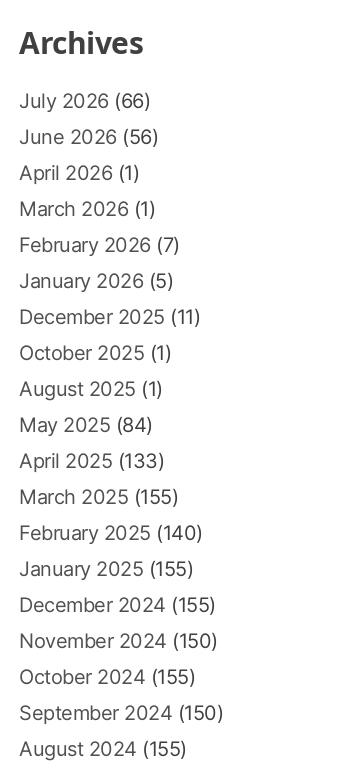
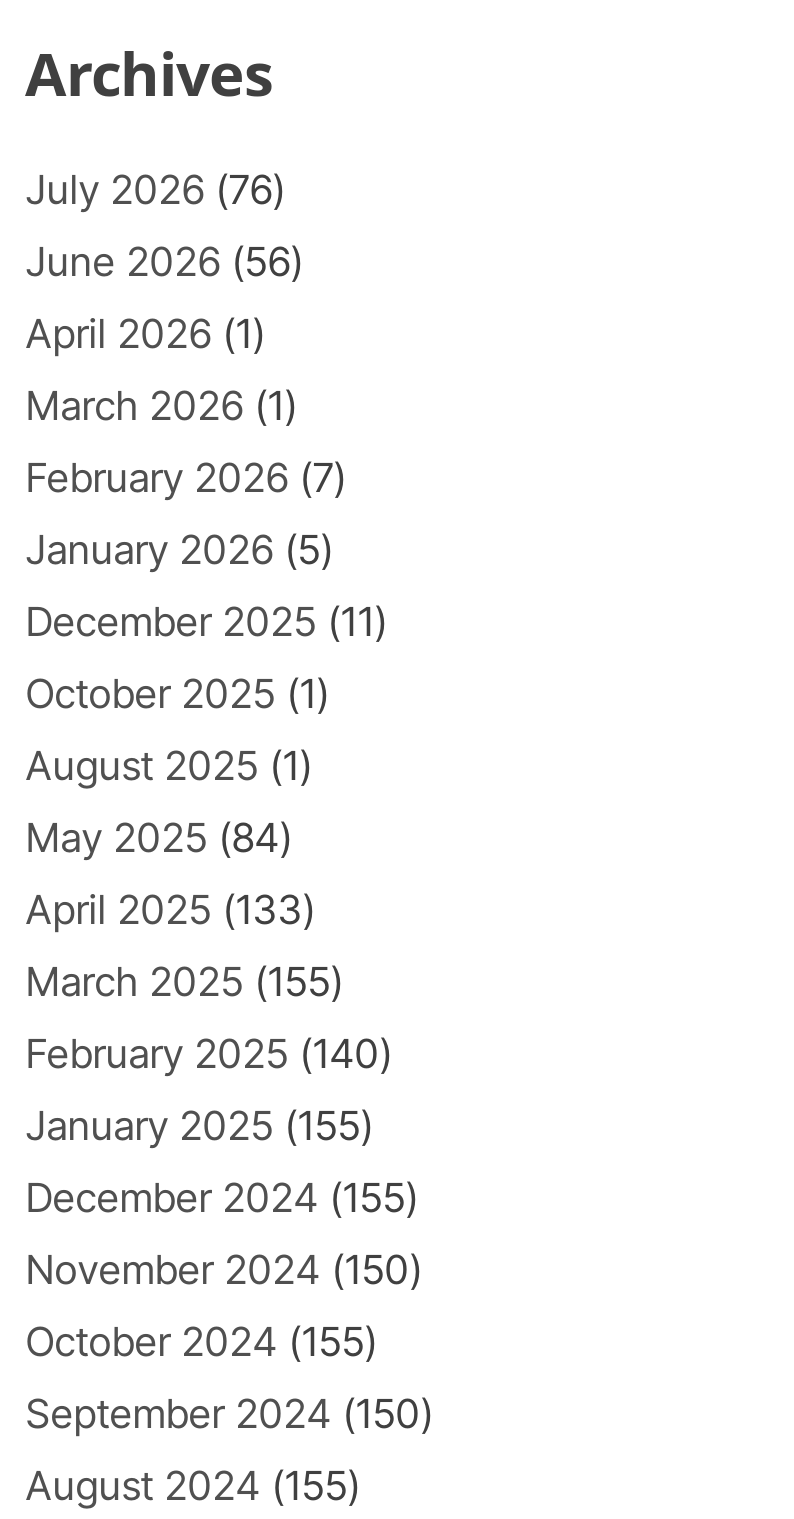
- July 2026 (66)
+ July 2026 (76)
